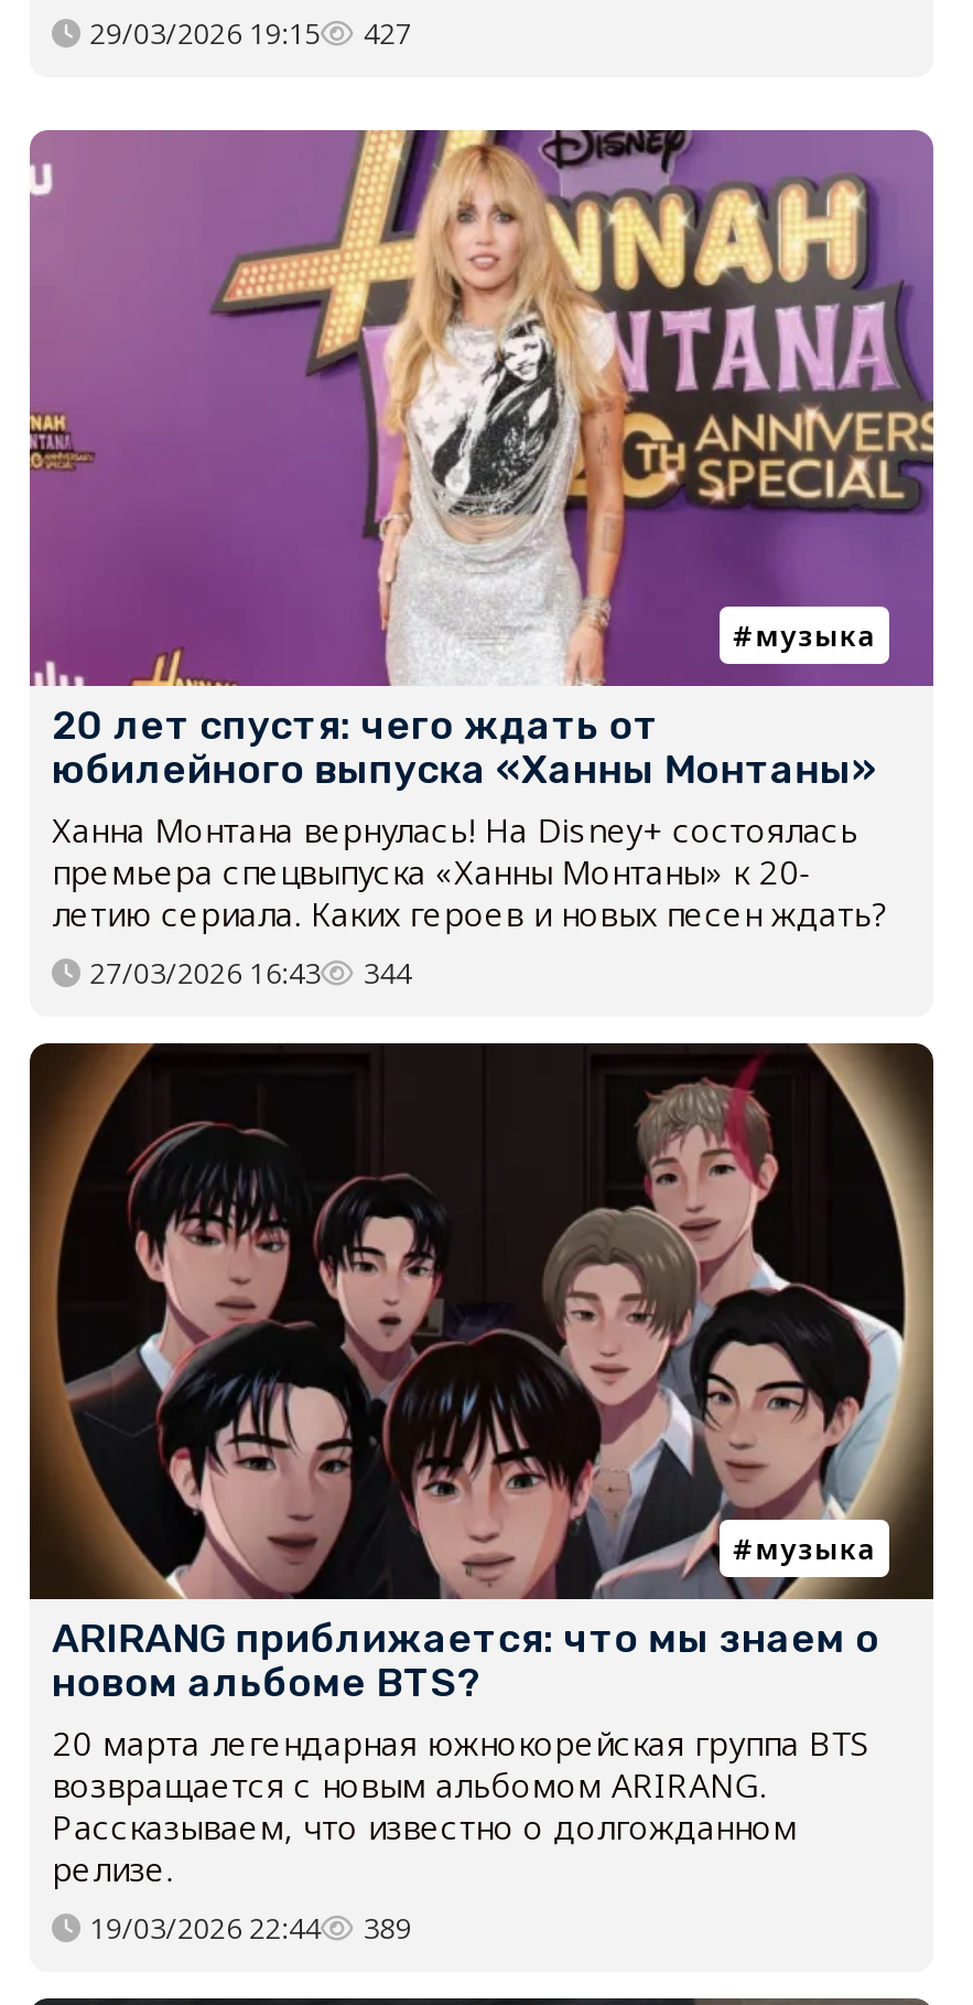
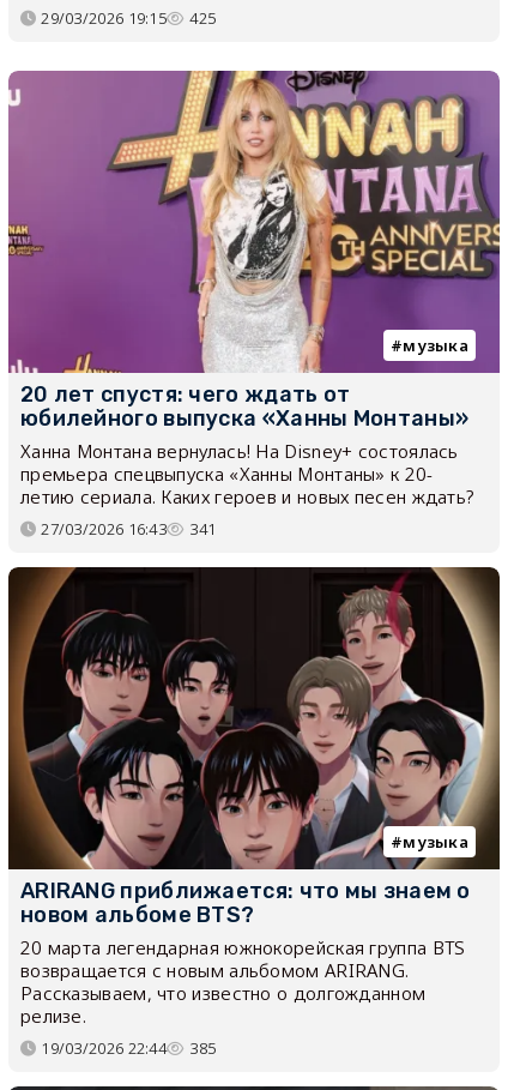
- 29/03/2026 19:15 427
+ 29/03/2026 19:15 425

- 27/03/2026 16:43 344
+ 27/03/2026 16:43 341

- 19/03/2026 22:44 389
+ 19/03/2026 22:44 385
